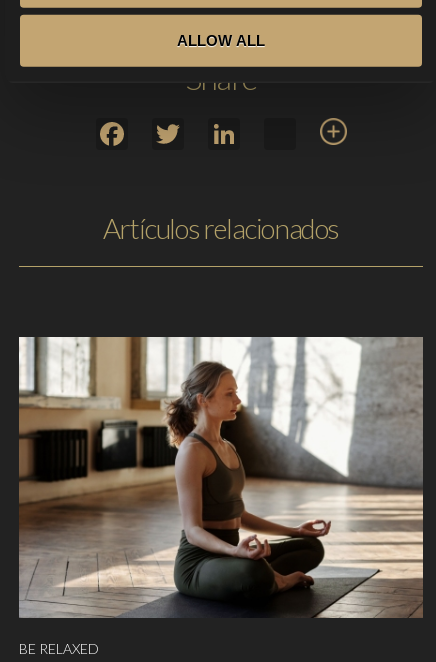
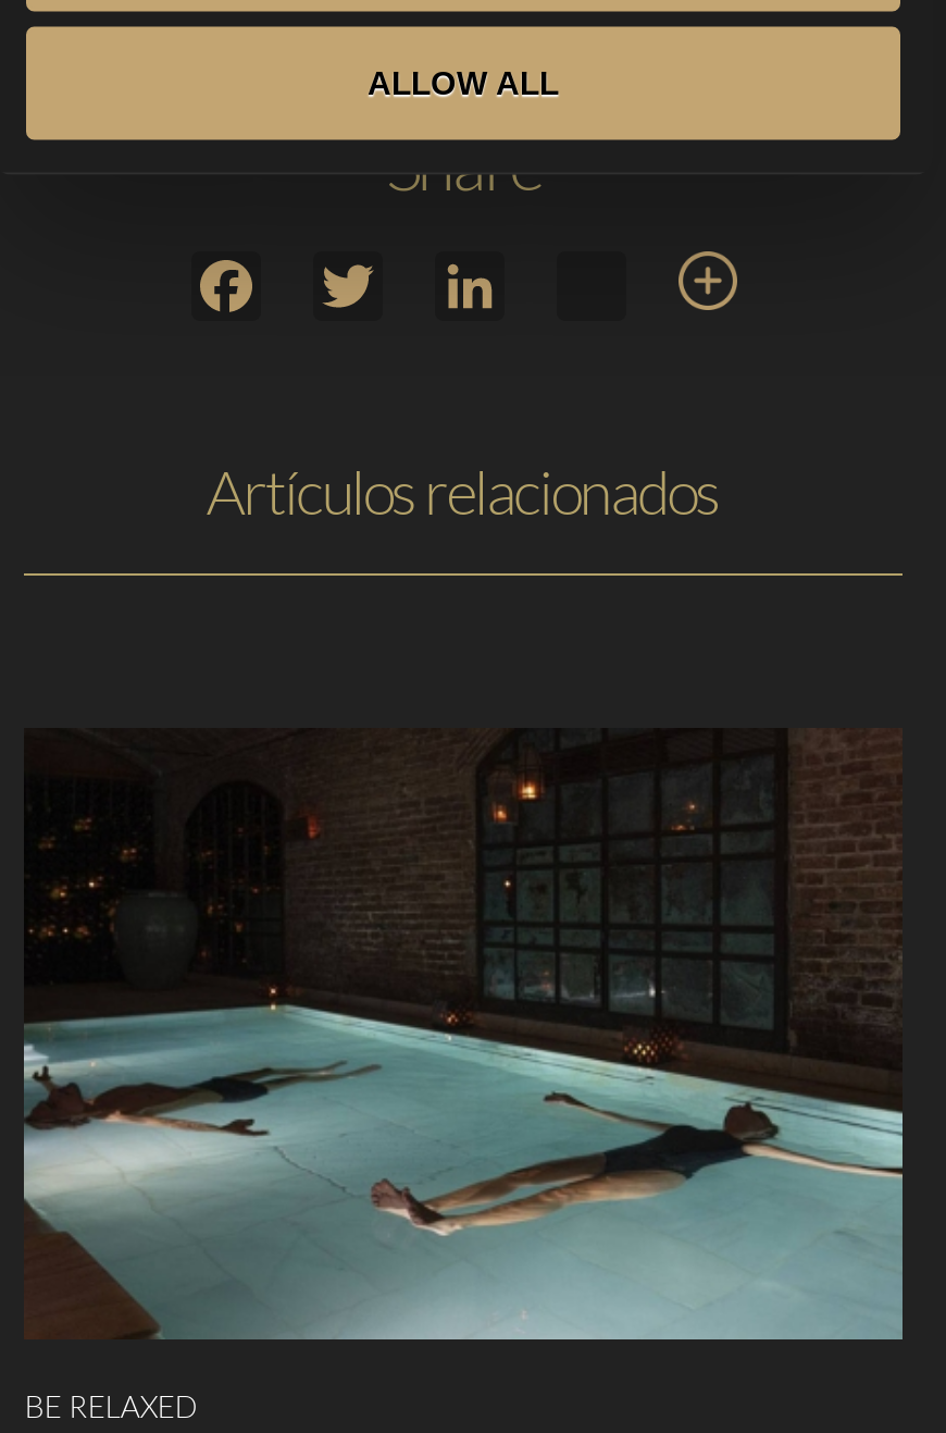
- [image]
+ [image]
